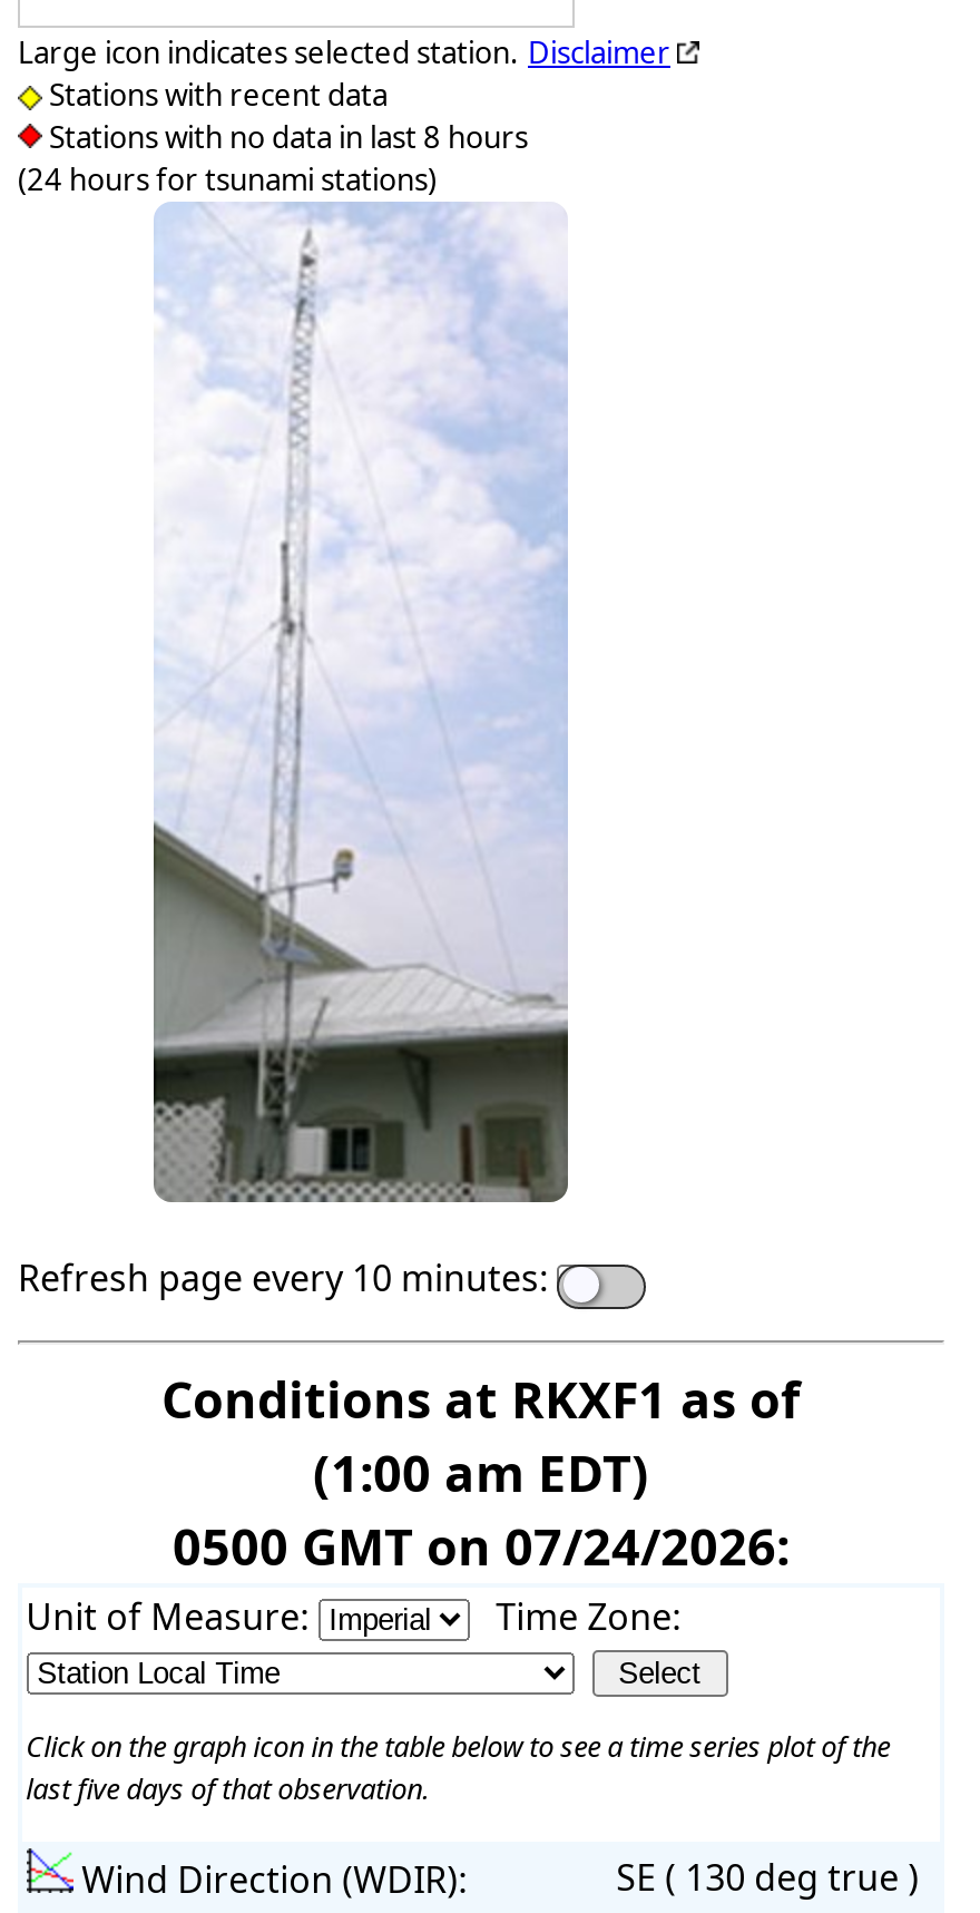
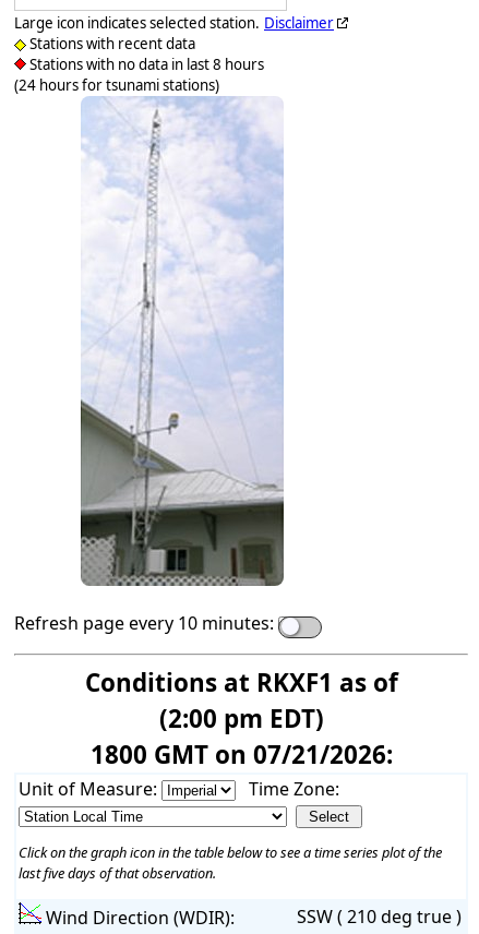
- (1:00 am EDT)
+ (2:00 pm EDT)

- 0500 GMT on 07/24/2026:
+ 1800 GMT on 07/21/2026:

- SE ( 130 deg true )
+ SSW ( 210 deg true )
